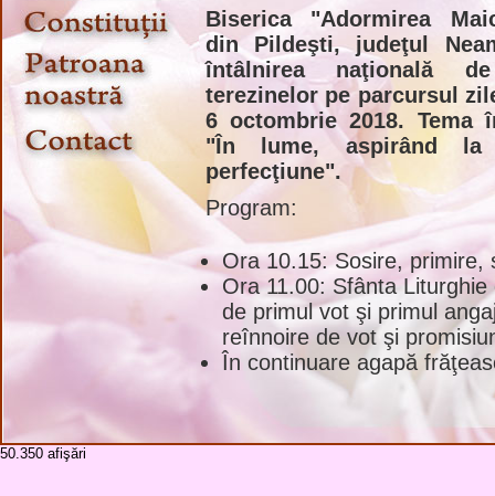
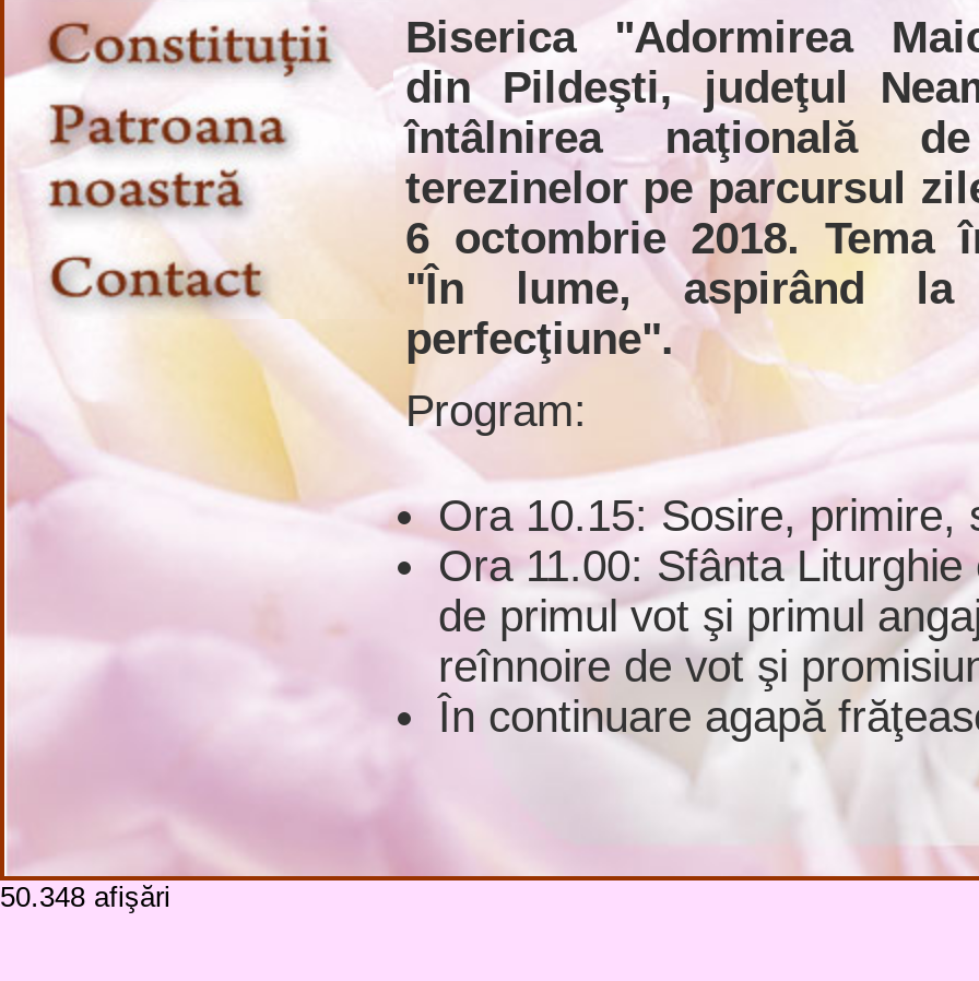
- 50.350 afişări
+ 50.348 afişări
